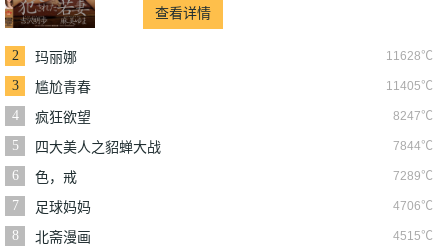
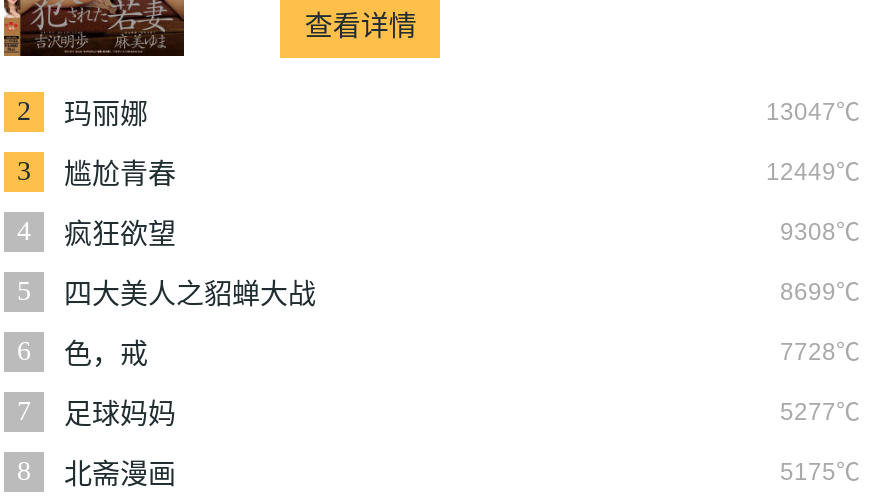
- 11628℃
+ 13047℃

- 11405℃
+ 12449℃

- 8247℃
+ 9308℃

- 7844℃
+ 8699℃

- 7289℃
+ 7728℃

- 4706℃
+ 5277℃

- 4515℃
+ 5175℃
